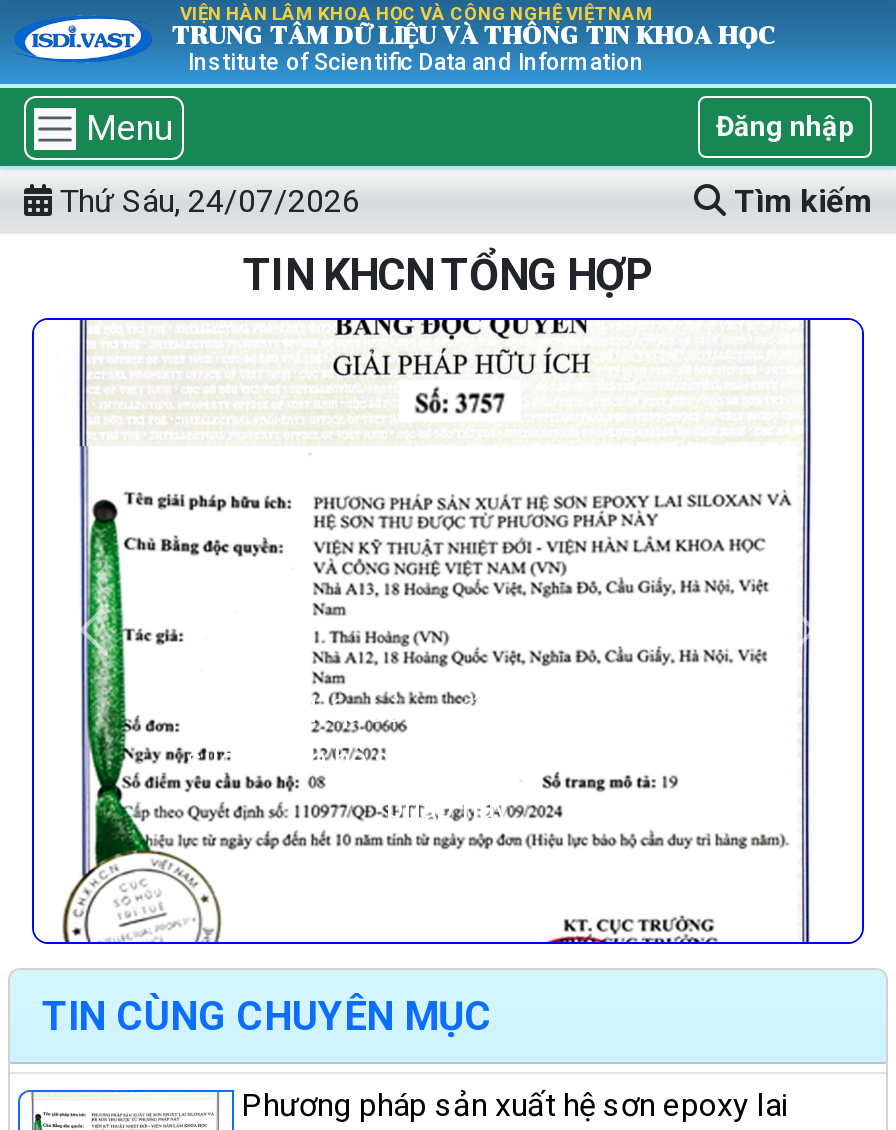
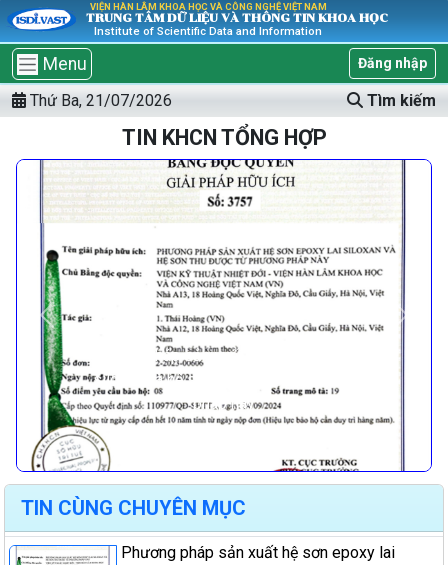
- Thứ Sáu, 24/07/2026
+ Thứ Ba, 21/07/2026
